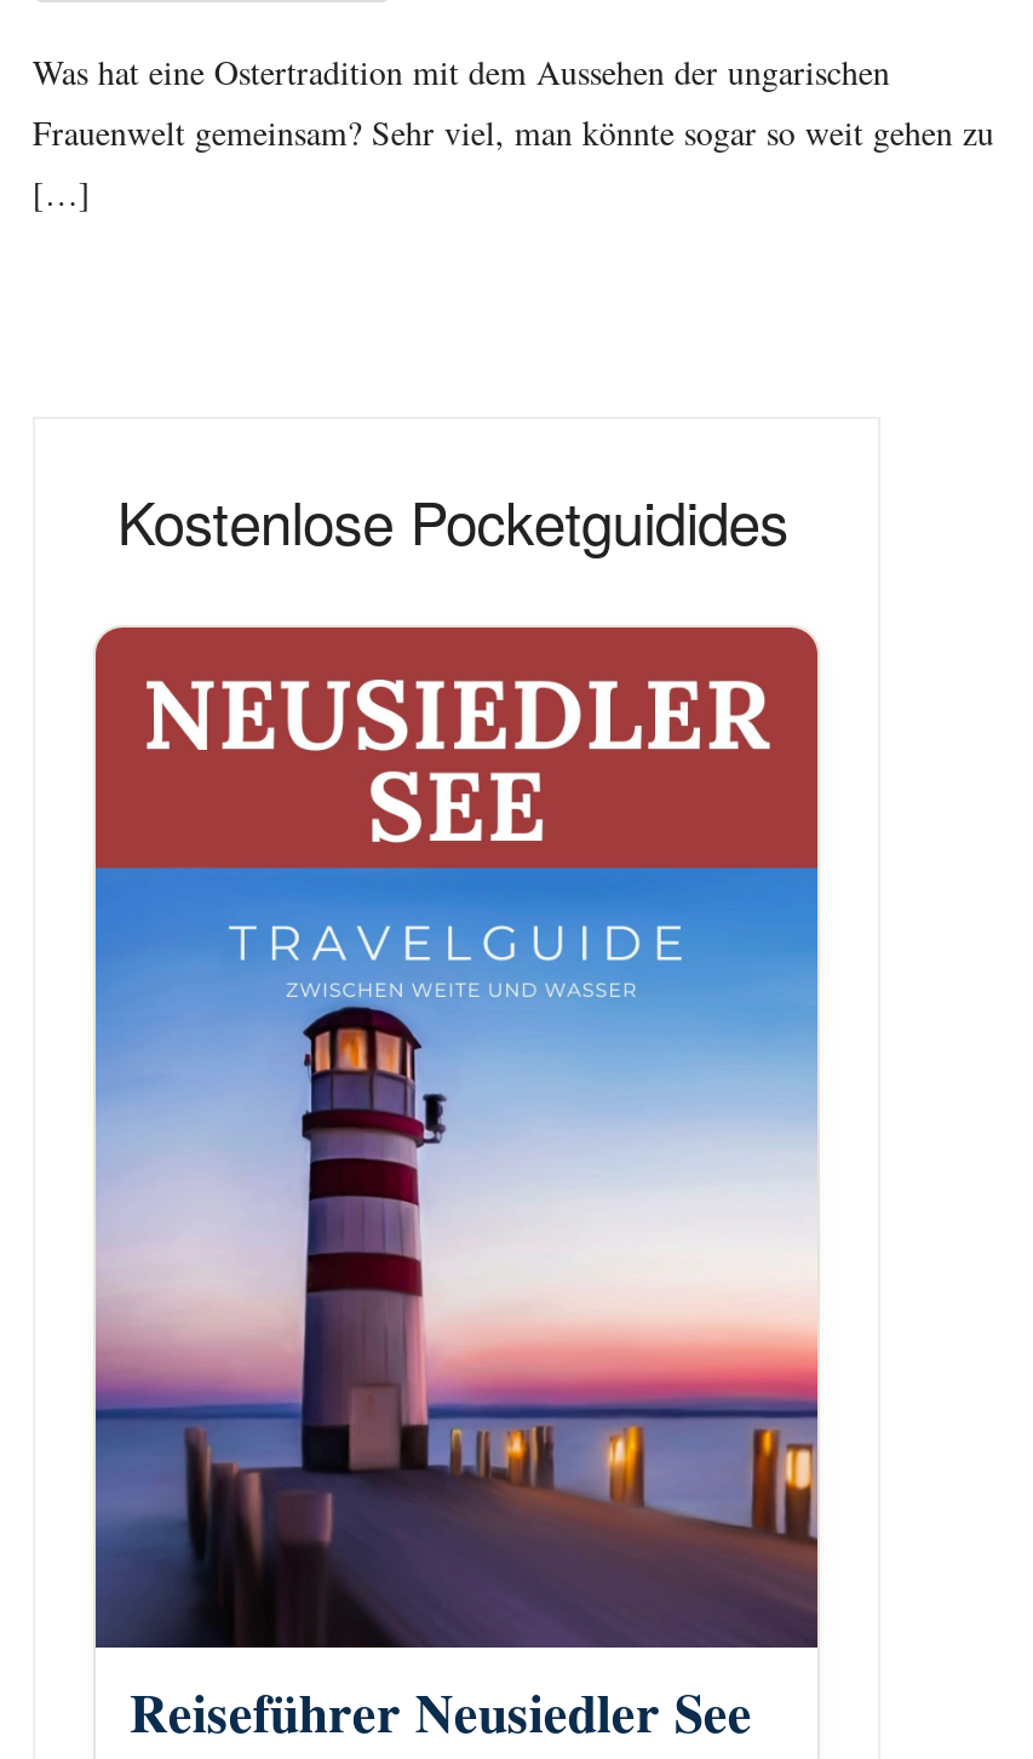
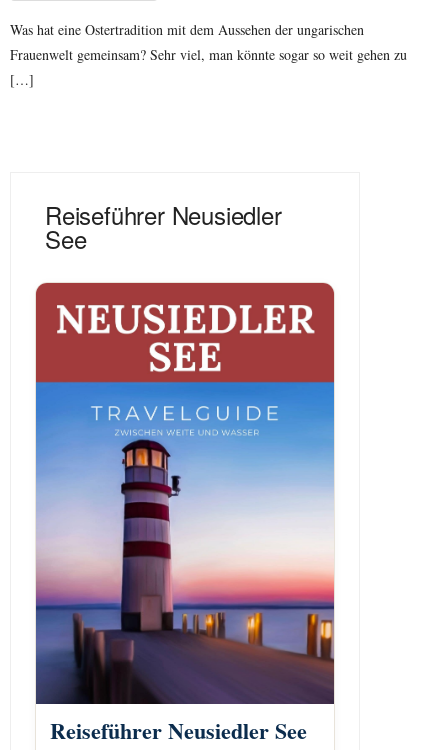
- Kostenlose Pocketguidides
+ Reiseführer Neusiedler
+ See
